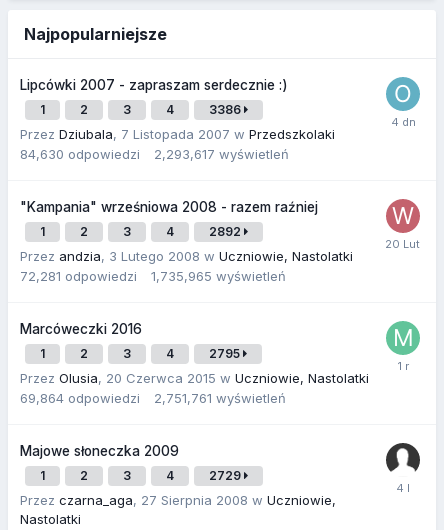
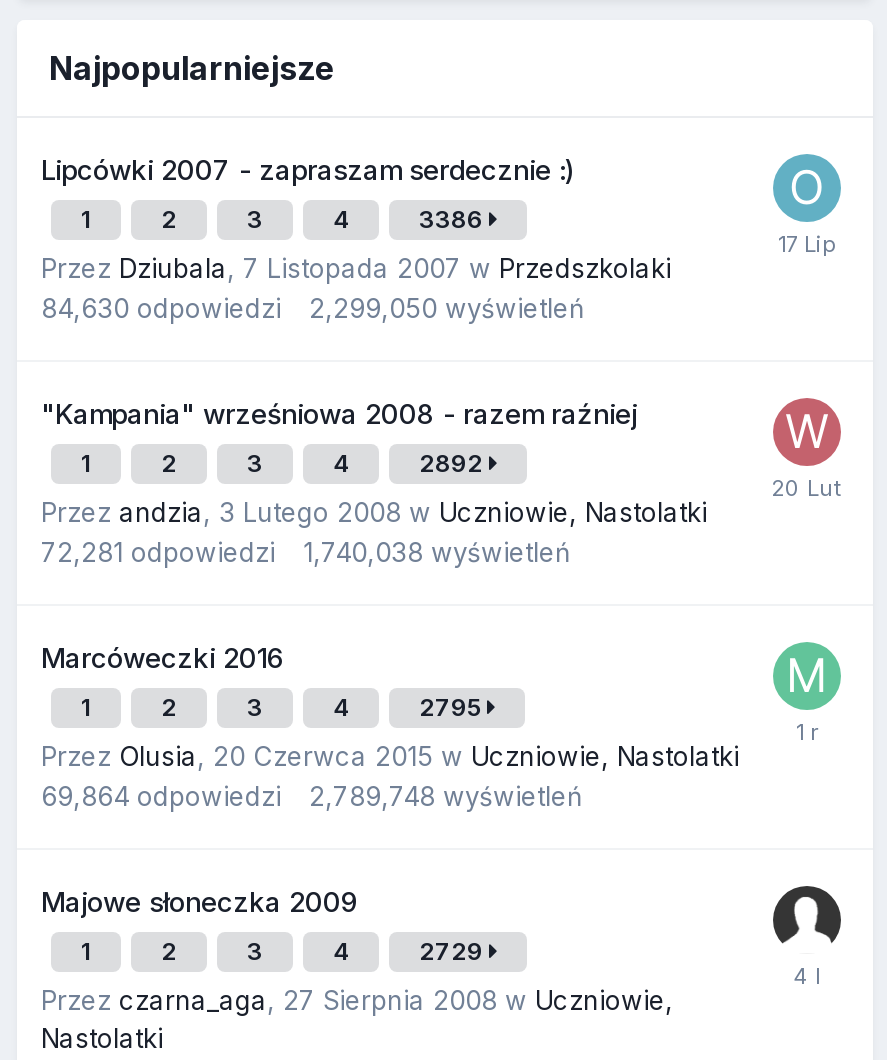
- 84,630 odpowiedzi 2,293,617 wyświetleń
+ 84,630 odpowiedzi 2,299,050 wyświetleń

- 72,281 odpowiedzi 1,735,965 wyświetleń
+ 72,281 odpowiedzi 1,740,038 wyświetleń

- 69,864 odpowiedzi 2,751,761 wyświetleń
+ 69,864 odpowiedzi 2,789,748 wyświetleń
